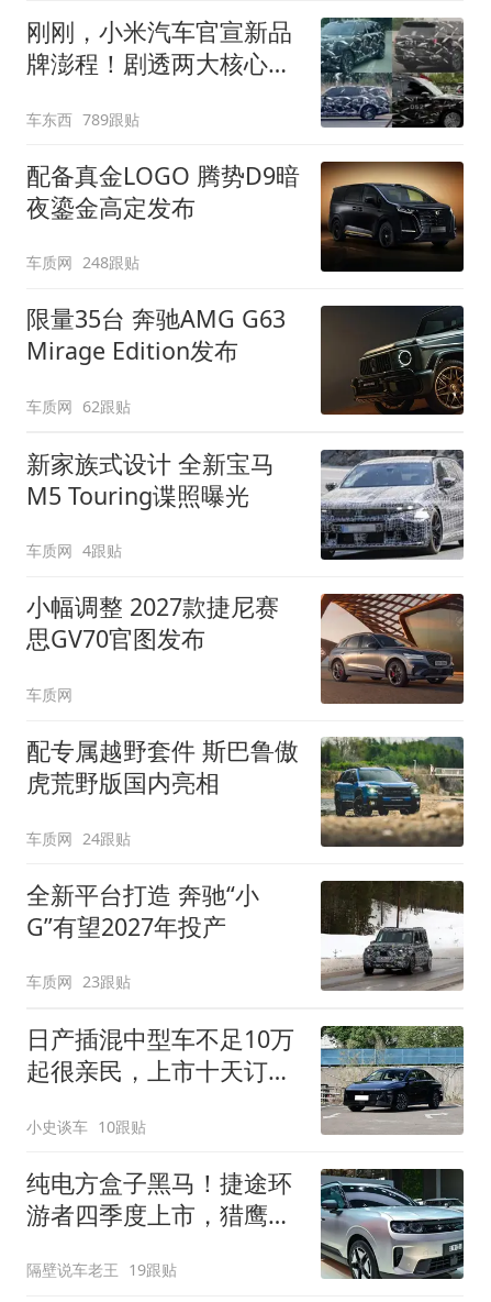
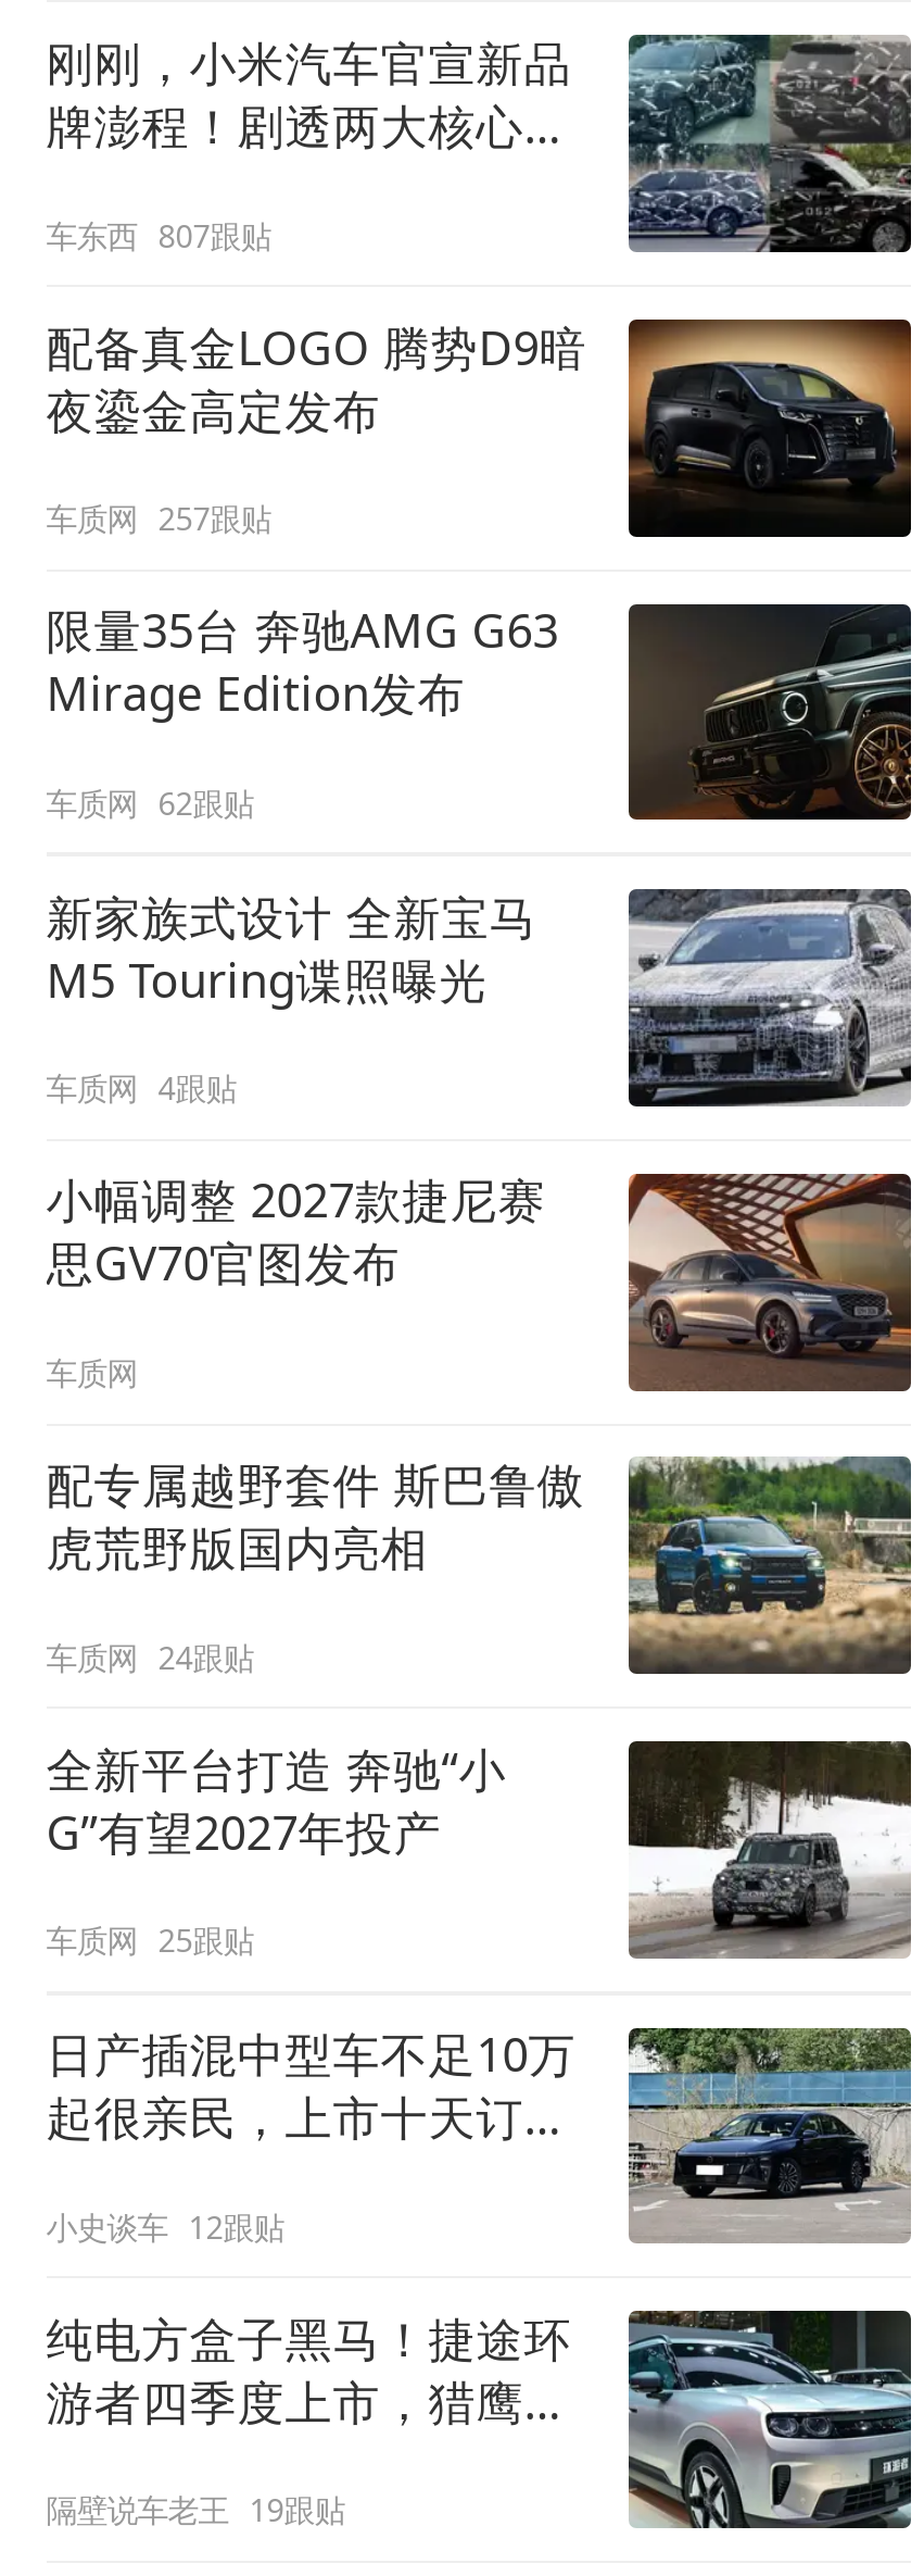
- 车东西 789跟贴
+ 车东西 807跟贴

- 车质网 248跟贴
+ 车质网 257跟贴

- 车质网 23跟贴
+ 车质网 25跟贴

- 小史谈车 10跟贴
+ 小史谈车 12跟贴
